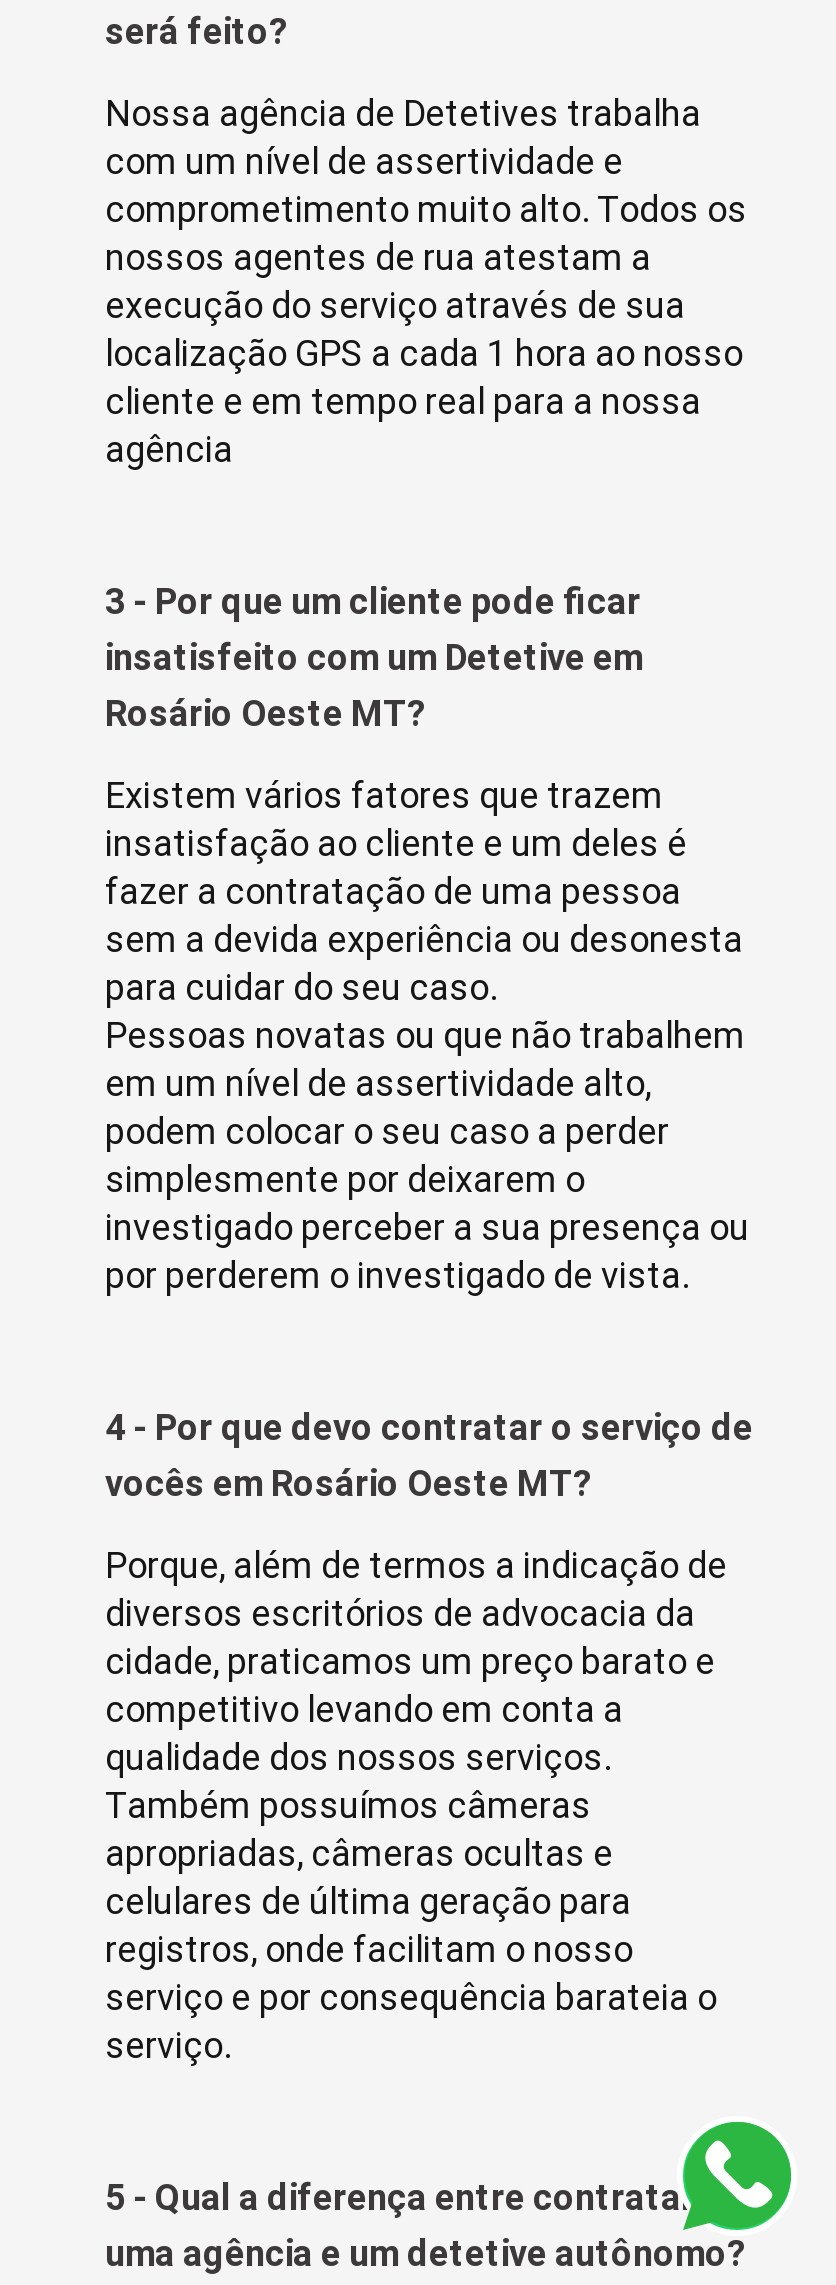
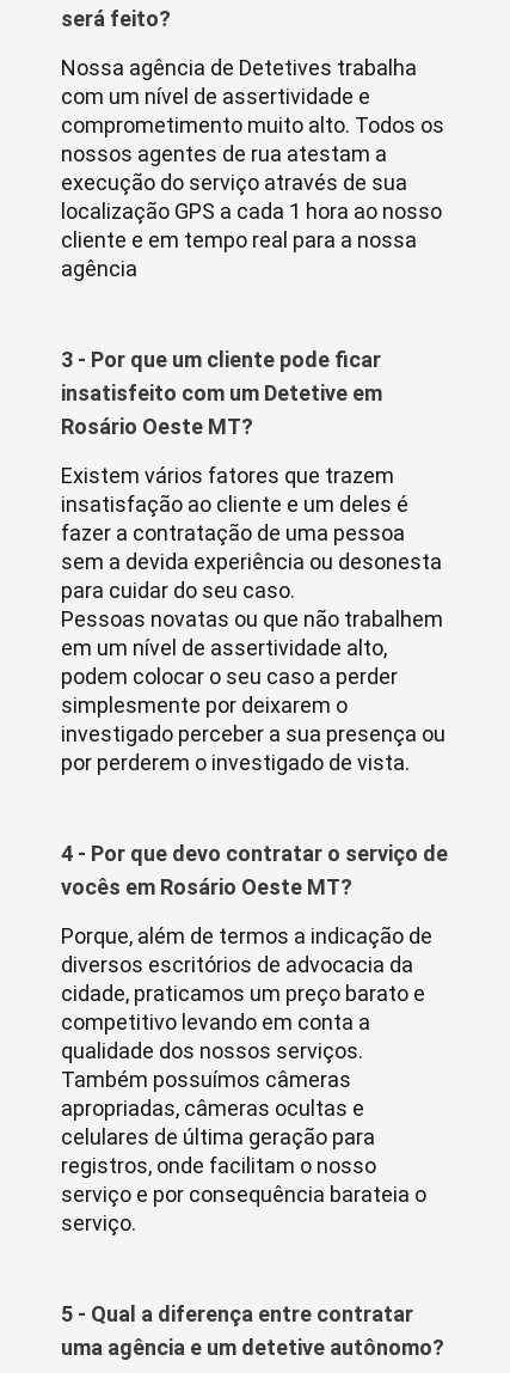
- [image]
